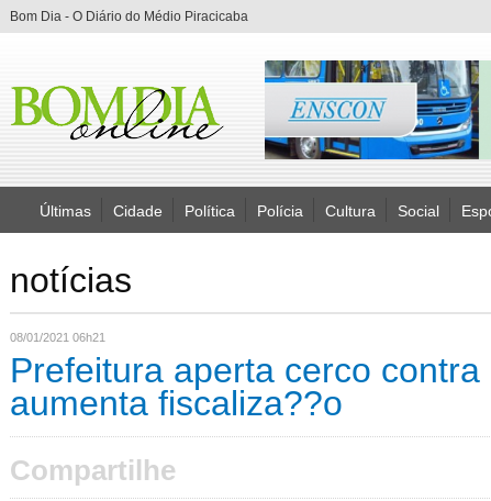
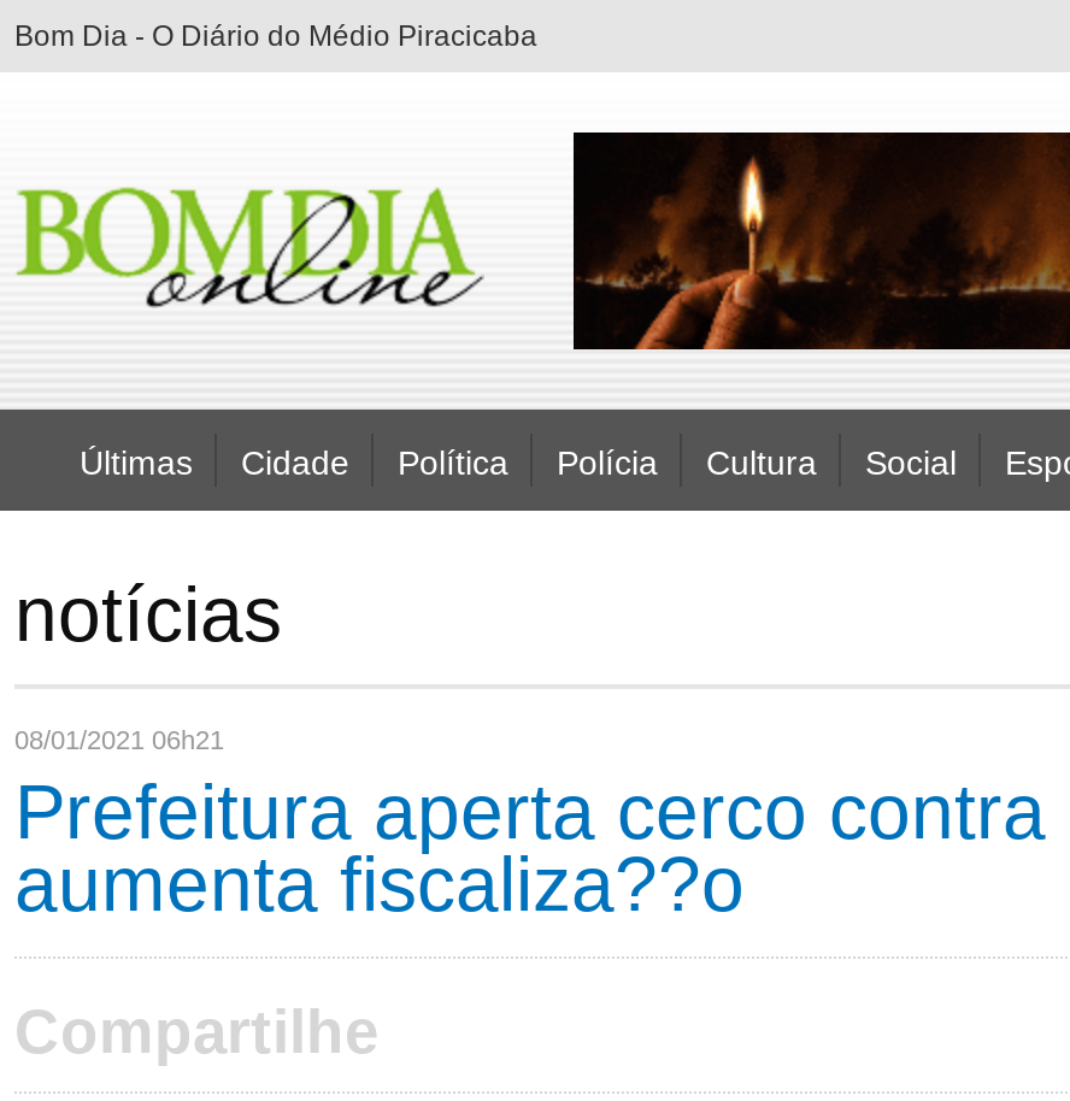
- [image]
+ [image]
